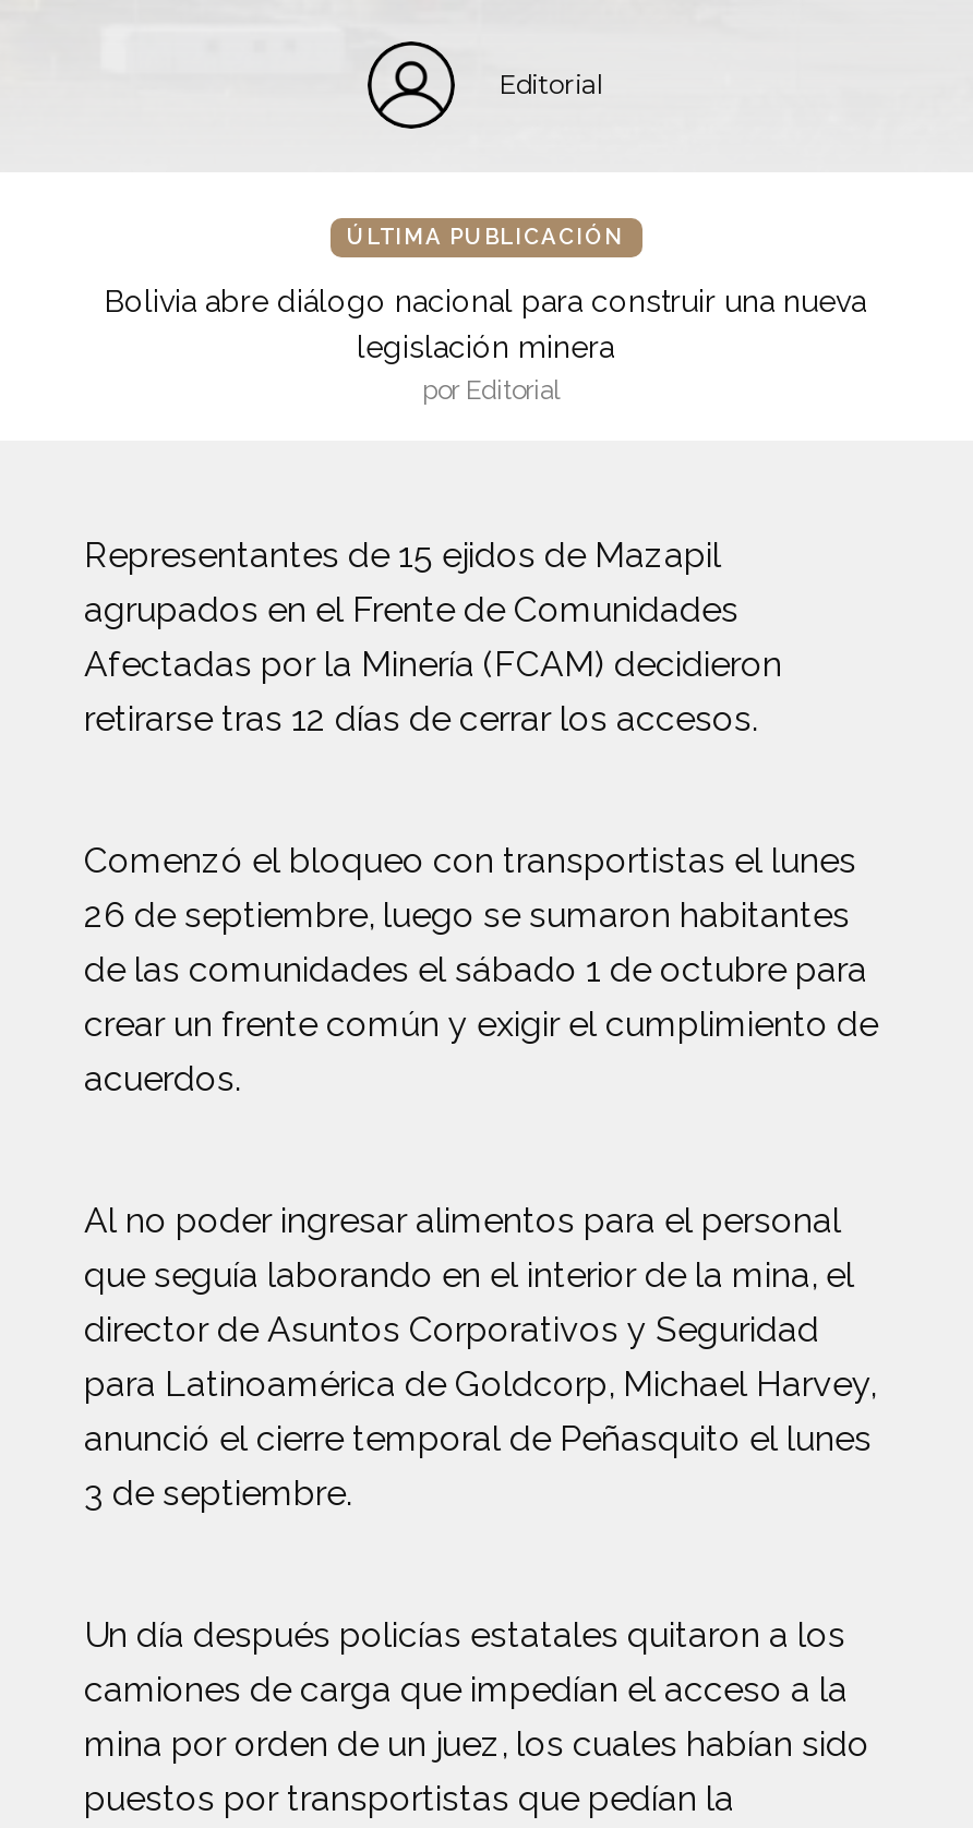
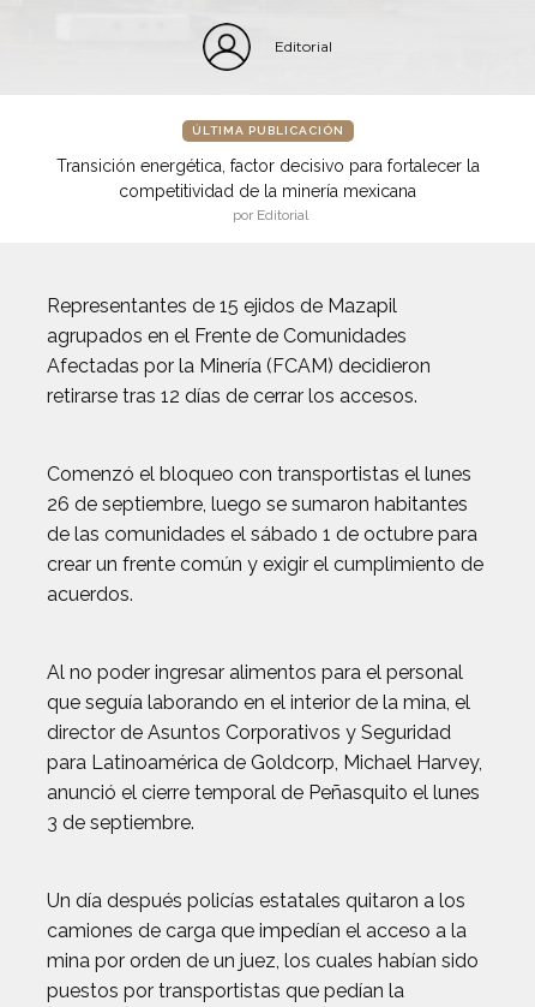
- Bolivia abre diálogo nacional para construir una nueva
- legislación minera
+ Transición energética, factor decisivo para fortalecer la
+ competitividad de la minería mexicana
